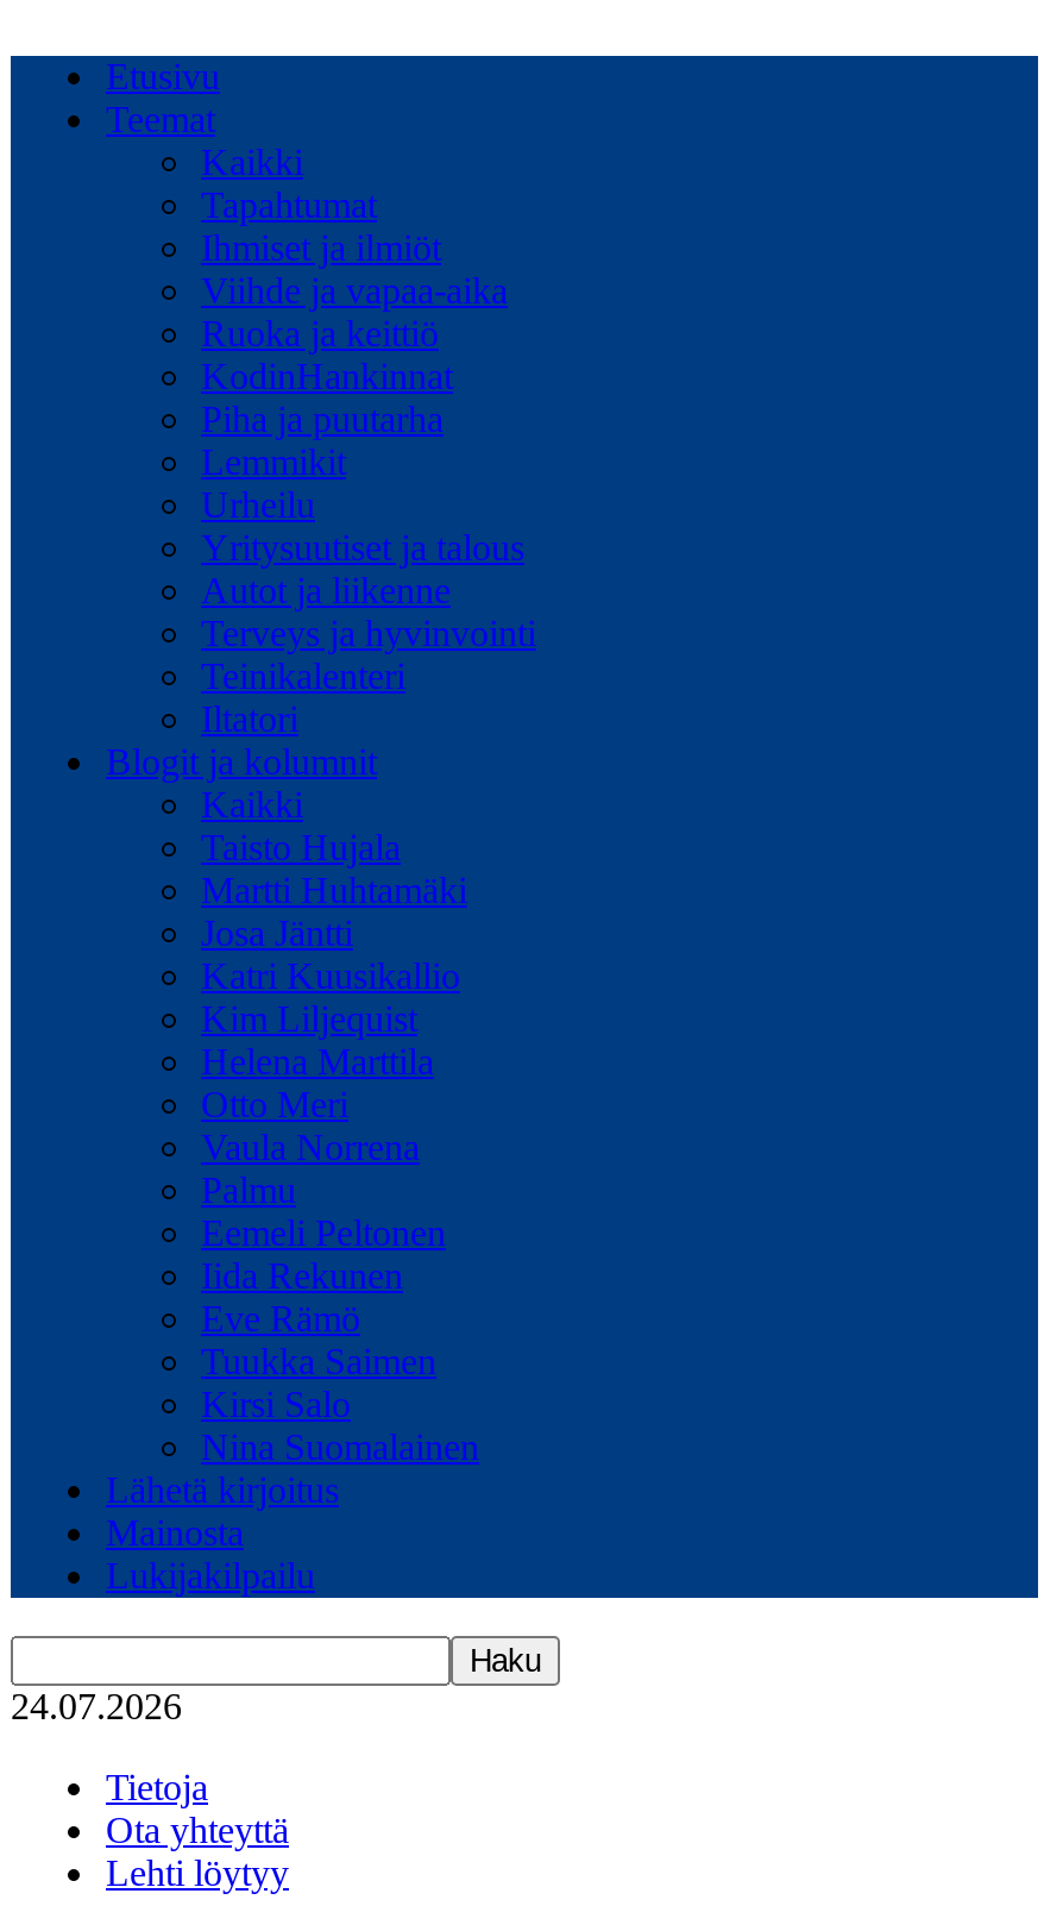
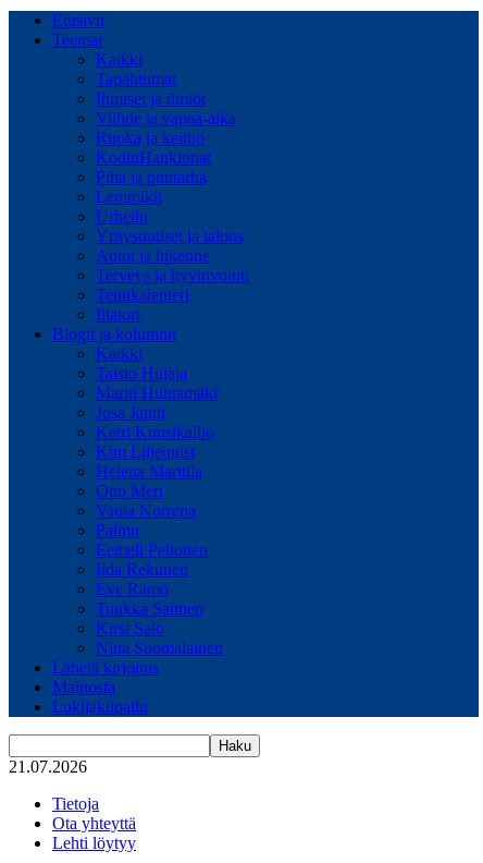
- 24.07.2026
+ 21.07.2026
